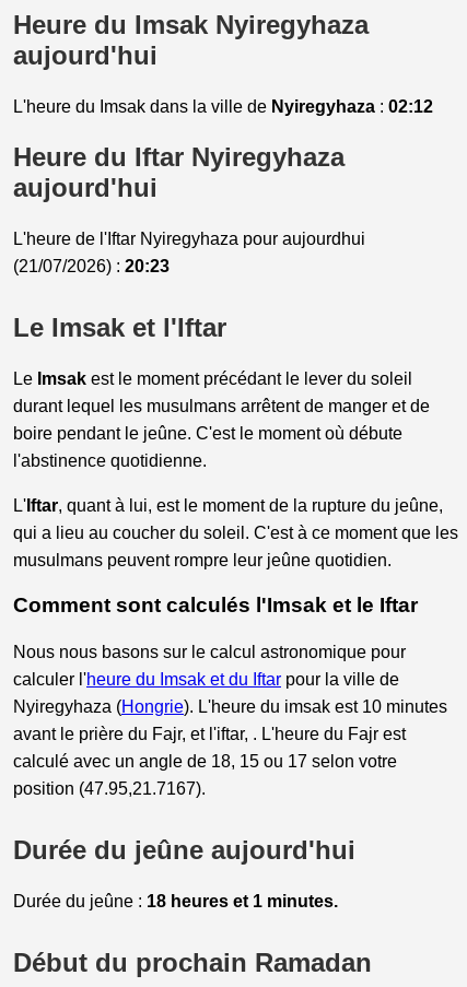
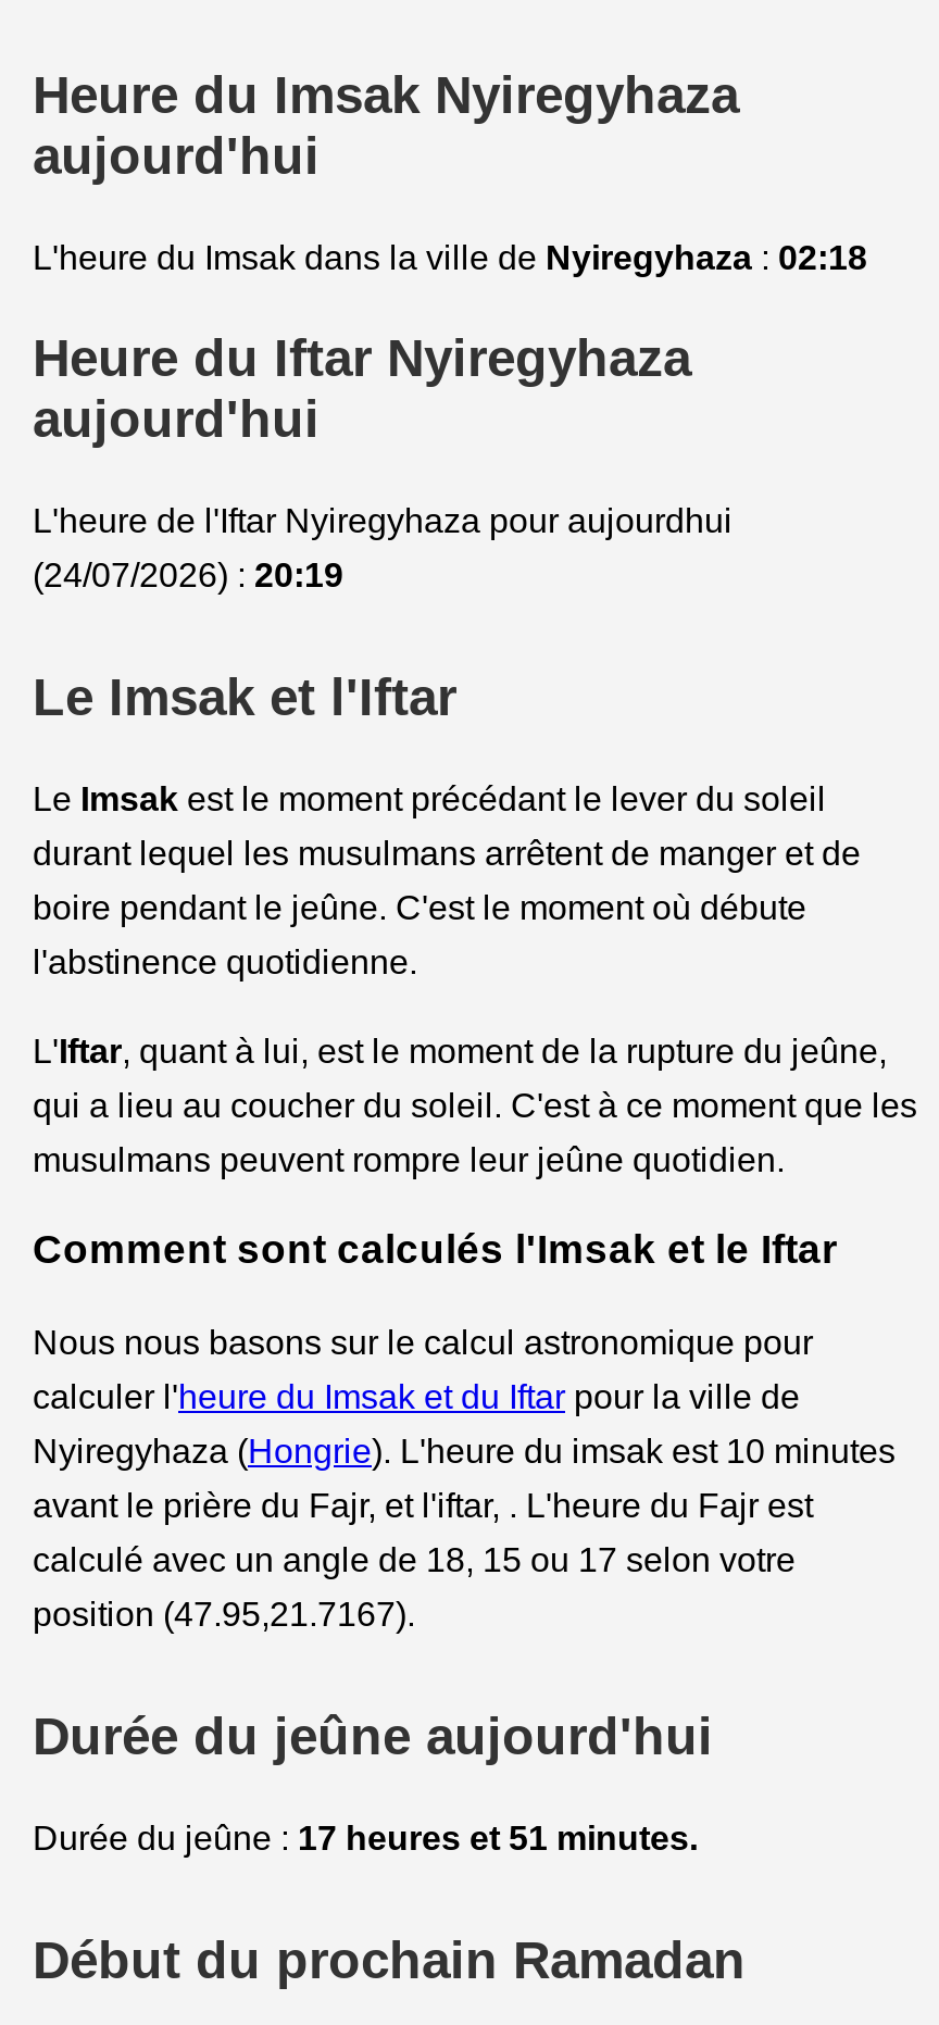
- L'heure du Imsak dans la ville de Nyiregyhaza: 02:12
+ L'heure du Imsak dans la ville de Nyiregyhaza: 02:18

- (21/07/2026) : 20:23
+ (24/07/2026) : 20:19

- Durée du jeûne : 18 heures et 1 minutes.
+ Durée du jeûne : 17 heures et 51 minutes.
